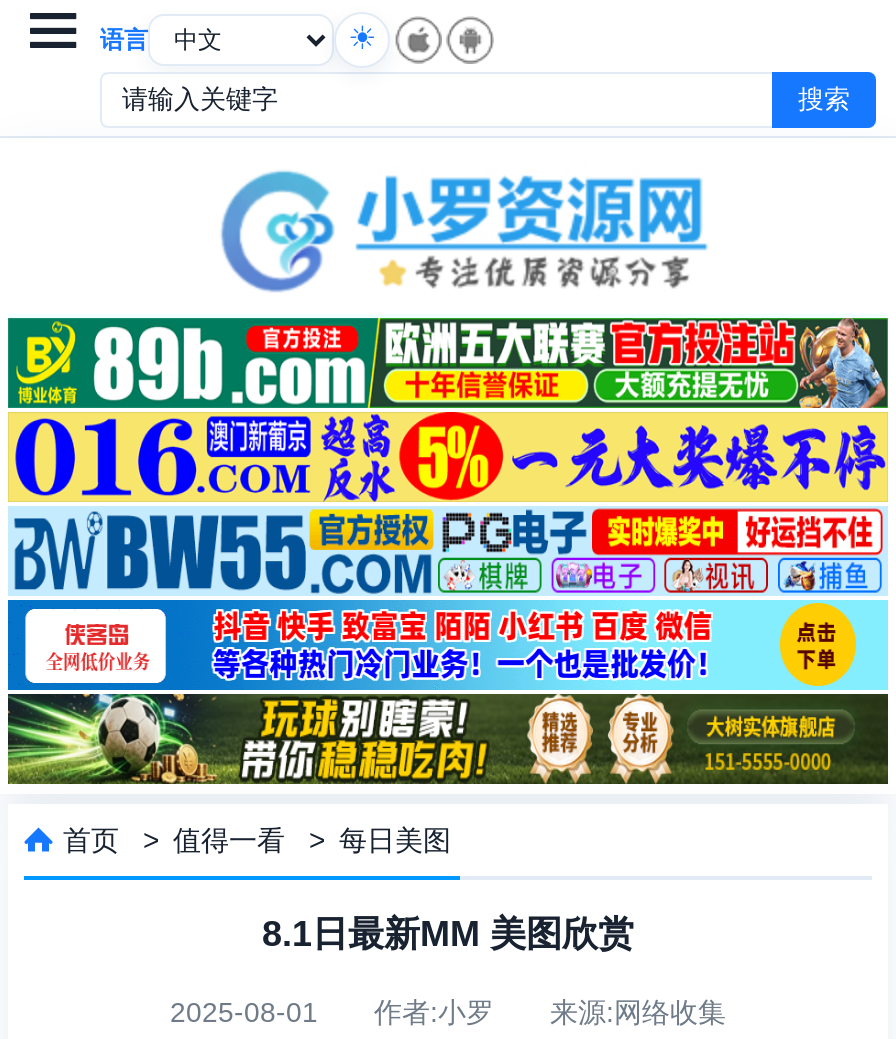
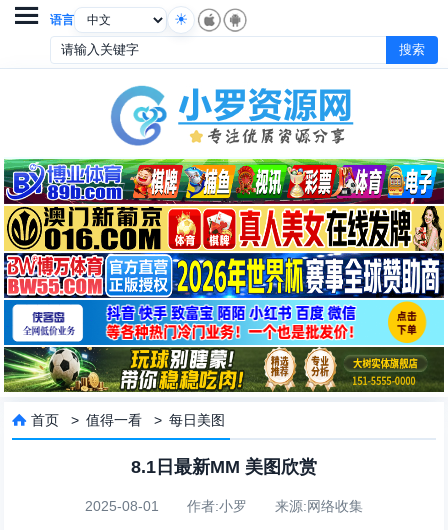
- [image]
+ [image]
